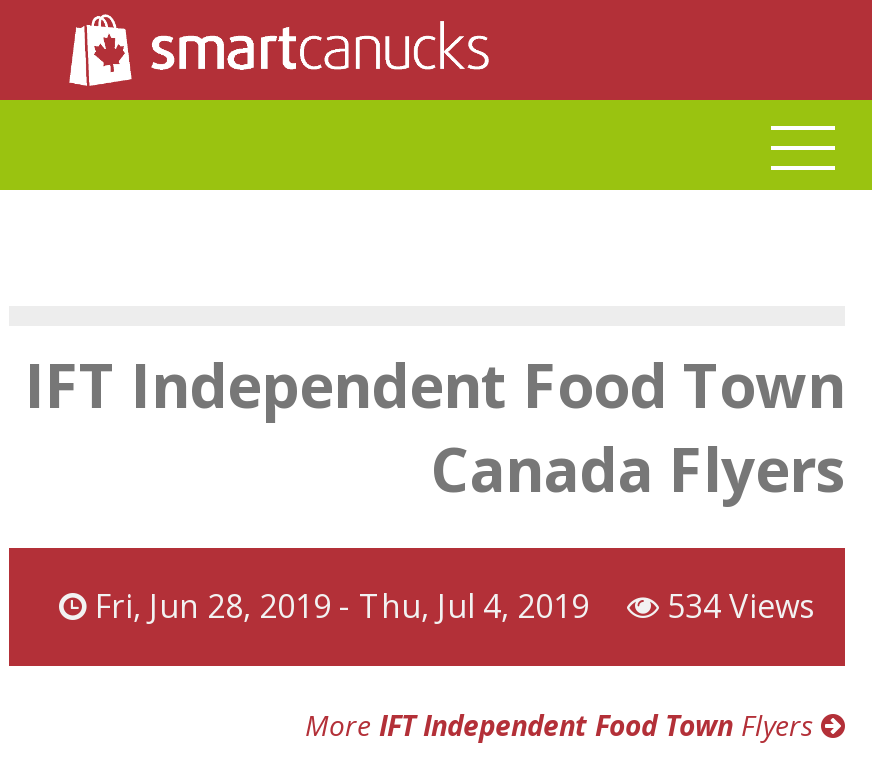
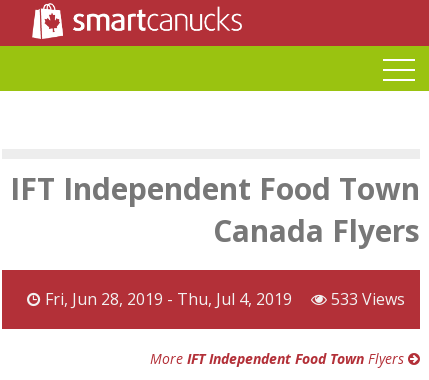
- Fri, Jun 28, 2019 - Thu, Jul 4, 2019 534 Views
+ Fri, Jun 28, 2019 - Thu, Jul 4, 2019 533 Views
